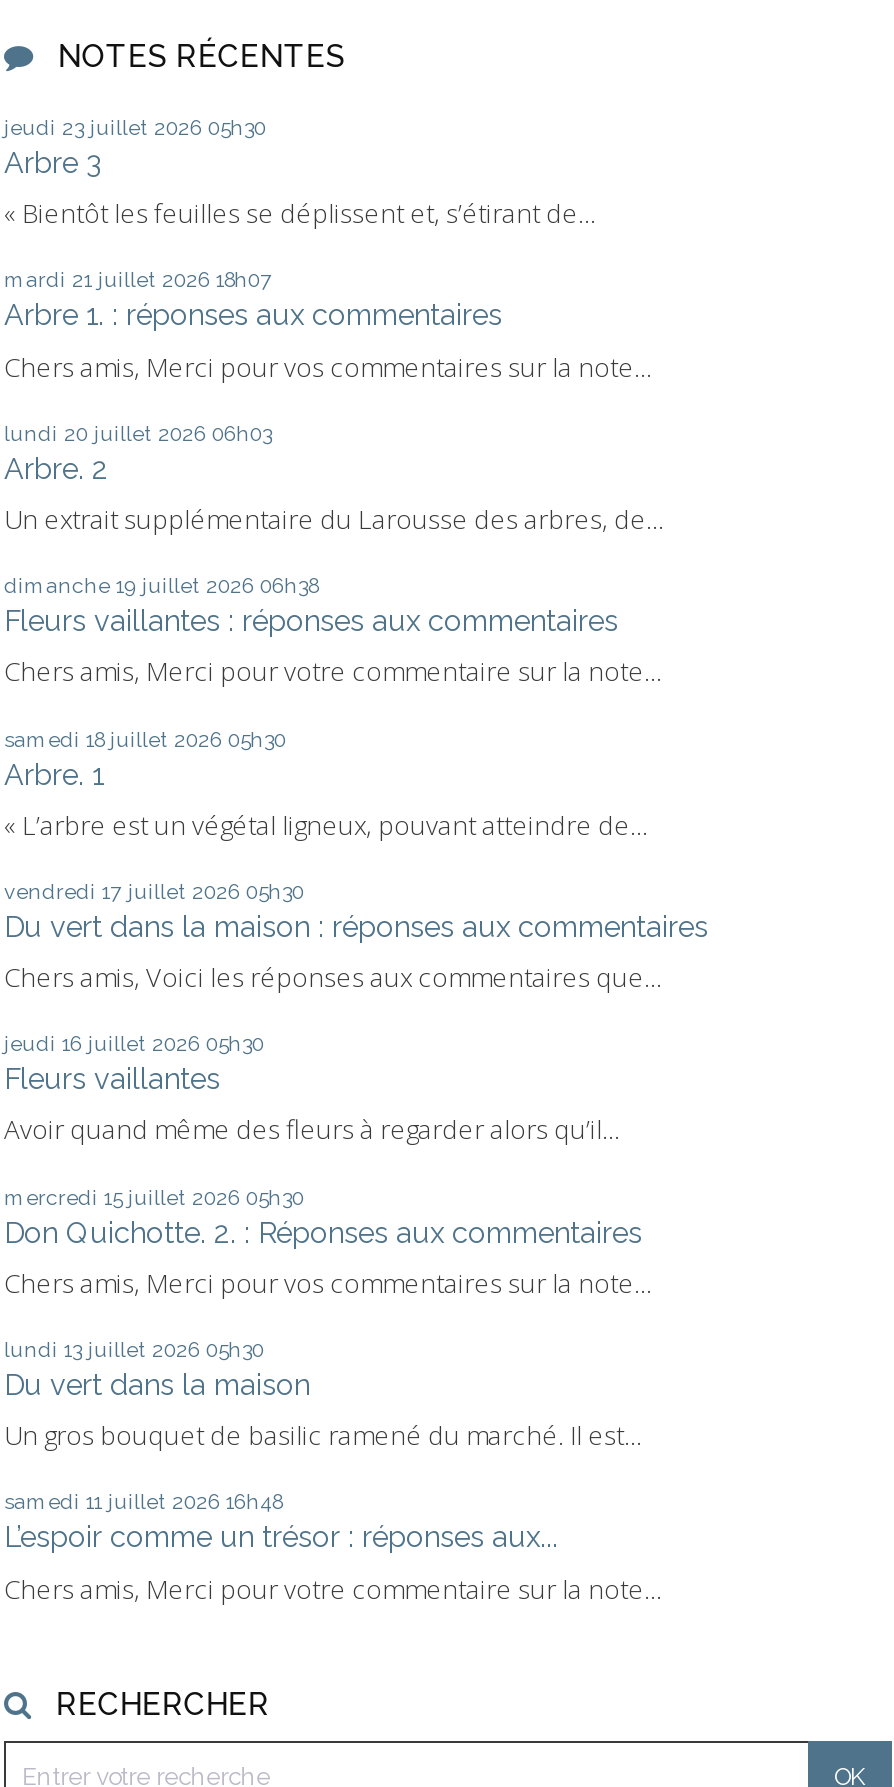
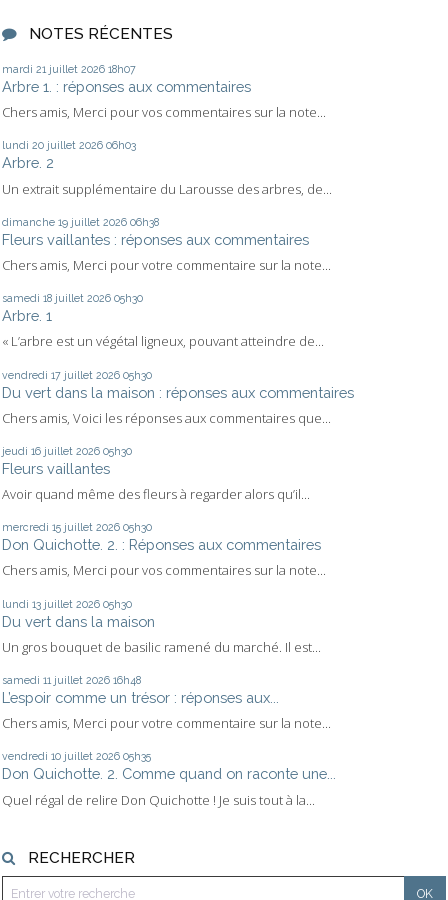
- jeudi 23 juillet 2026 05h30
- Arbre 3
- « Bientôt les feuilles se déplissent et, s’étirant de...

moved up: mardi 21 juillet 2026 18h07 | Arbre 1. : réponses aux commentaires | Chers amis, Merci pour vos commentaires sur la note... | ... | L’espoir comme un trésor : réponses aux... | Chers amis, Merci pour votre commentaire sur la note...

+ vendredi 10 juillet 2026 05h35
+ Don Quichotte. 2. Comme quand on raconte une...
+ Quel régal de relire Don Quichotte ! Je suis tout à la...
